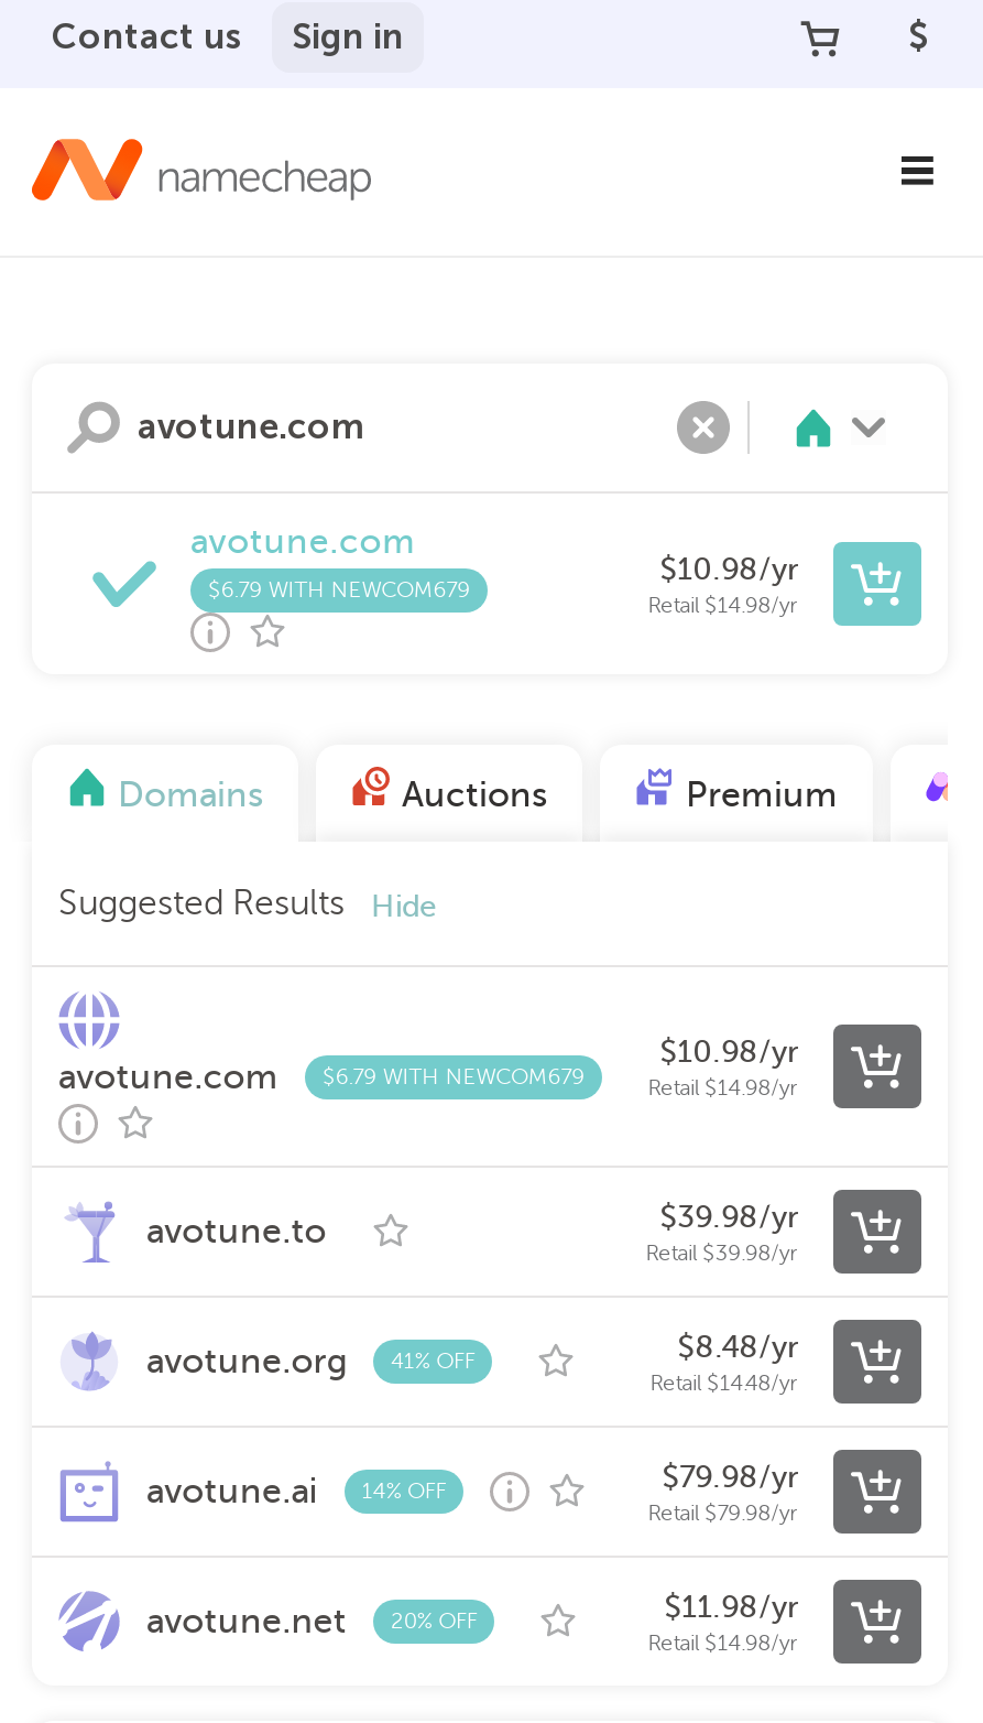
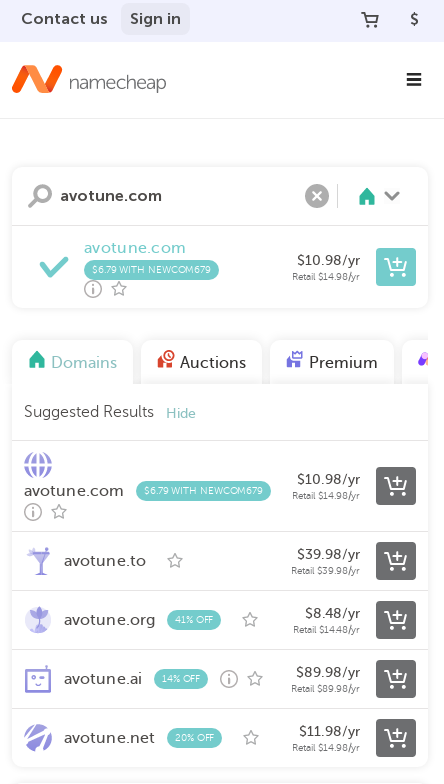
- $79.98/yr
+ $89.98/yr

- Retail $79.98/yr
+ Retail $89.98/yr
